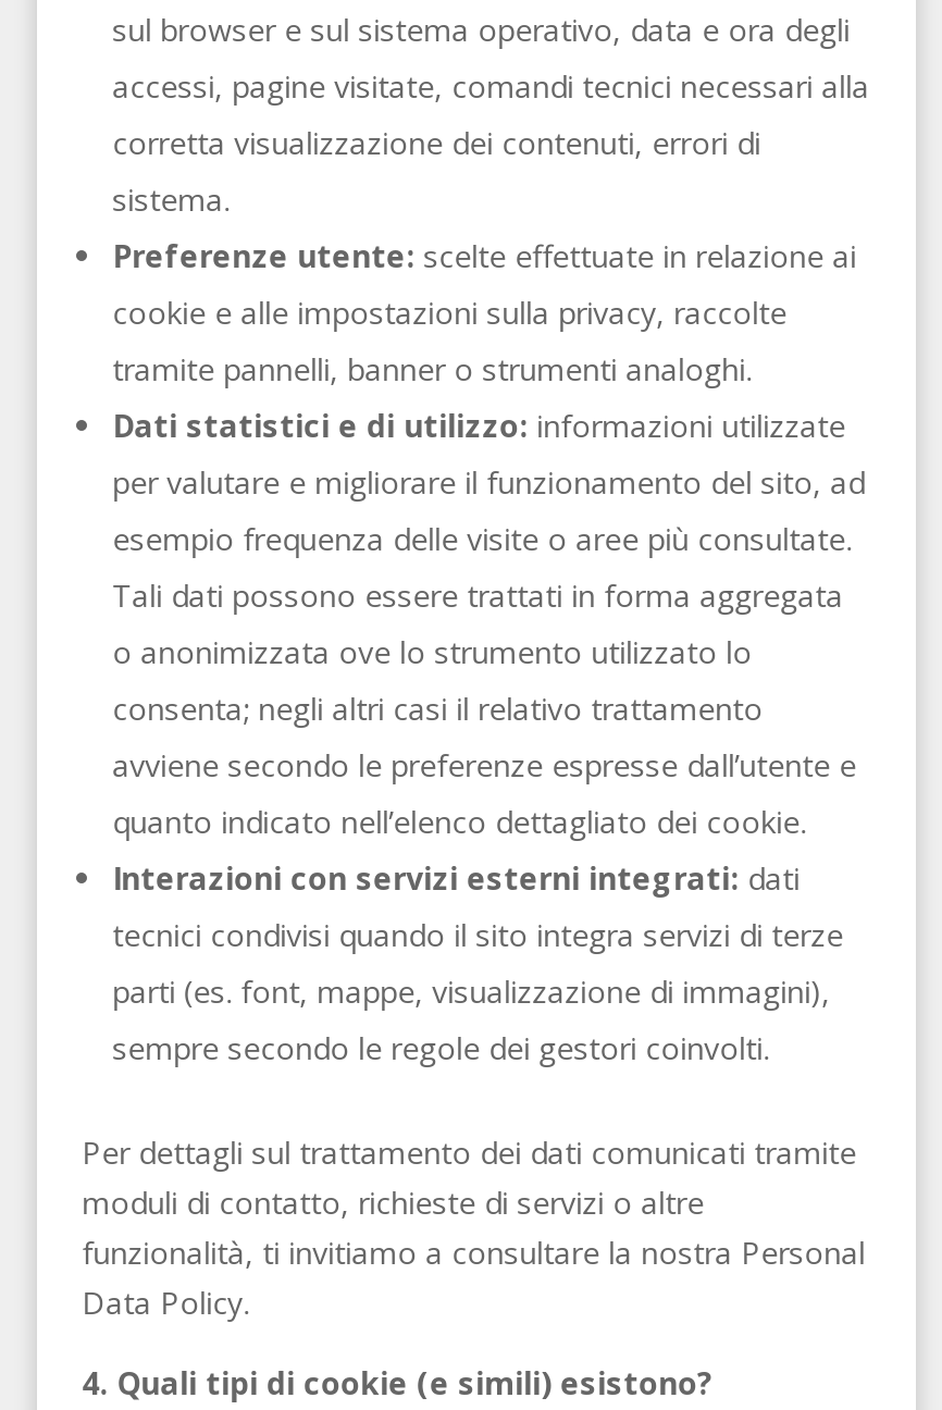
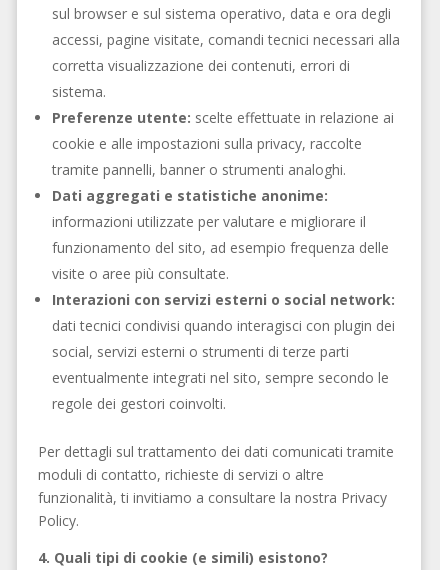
- Dati statistici e di utilizzo: informazioni utilizzate
- per valutare e migliorare il funzionamento del sito, ad
- esempio frequenza delle visite o aree più consultate.
- Tali dati possono essere trattati in forma aggregata
- o anonimizzata ove lo strumento utilizzato lo
- consenta; negli altri casi il relativo trattamento
- avviene secondo le preferenze espresse dall’utente e
- quanto indicato nell’elenco dettagliato dei cookie.
- Interazioni con servizi esterni integrati: dati
- tecnici condivisi quando il sito integra servizi di terze
- parti (es. font, mappe, visualizzazione di immagini),
- sempre secondo le regole dei gestori coinvolti.
+ Dati aggregati e statistiche anonime:
+ informazioni utilizzate per valutare e migliorare il
+ funzionamento del sito, ad esempio frequenza delle
+ visite o aree più consultate.
+ Interazioni con servizi esterni o social network:
+ dati tecnici condivisi quando interagisci con plugin dei
+ social, servizi esterni o strumenti di terze parti
+ eventualmente integrati nel sito, sempre secondo le
+ regole dei gestori coinvolti.

- funzionalità, ti invitiamo a consultare la nostra Personal
- Data Policy.
+ funzionalità, ti invitiamo a consultare la nostra Privacy
+ Policy.
